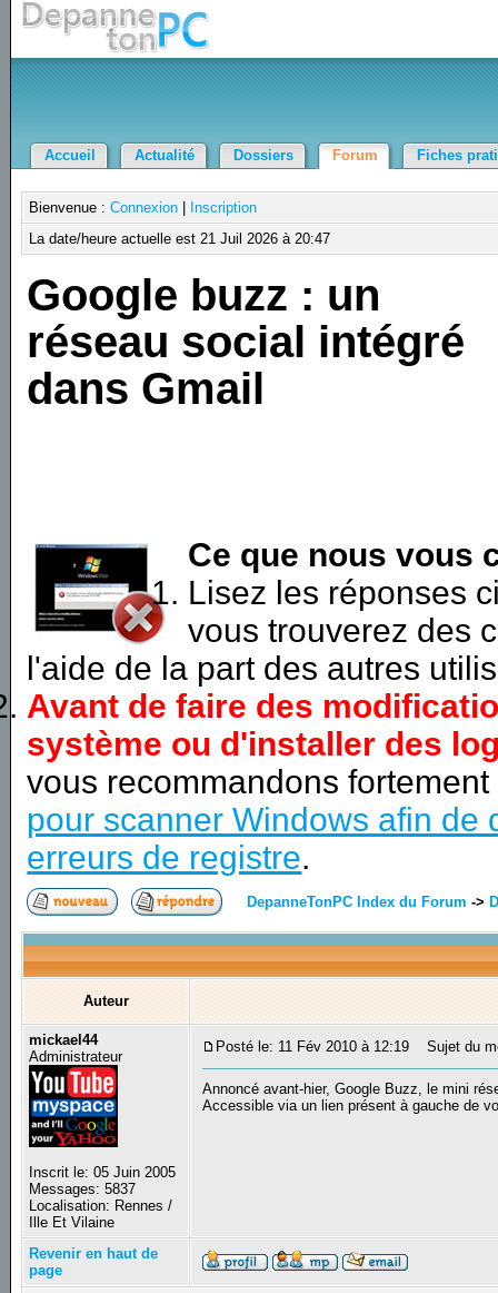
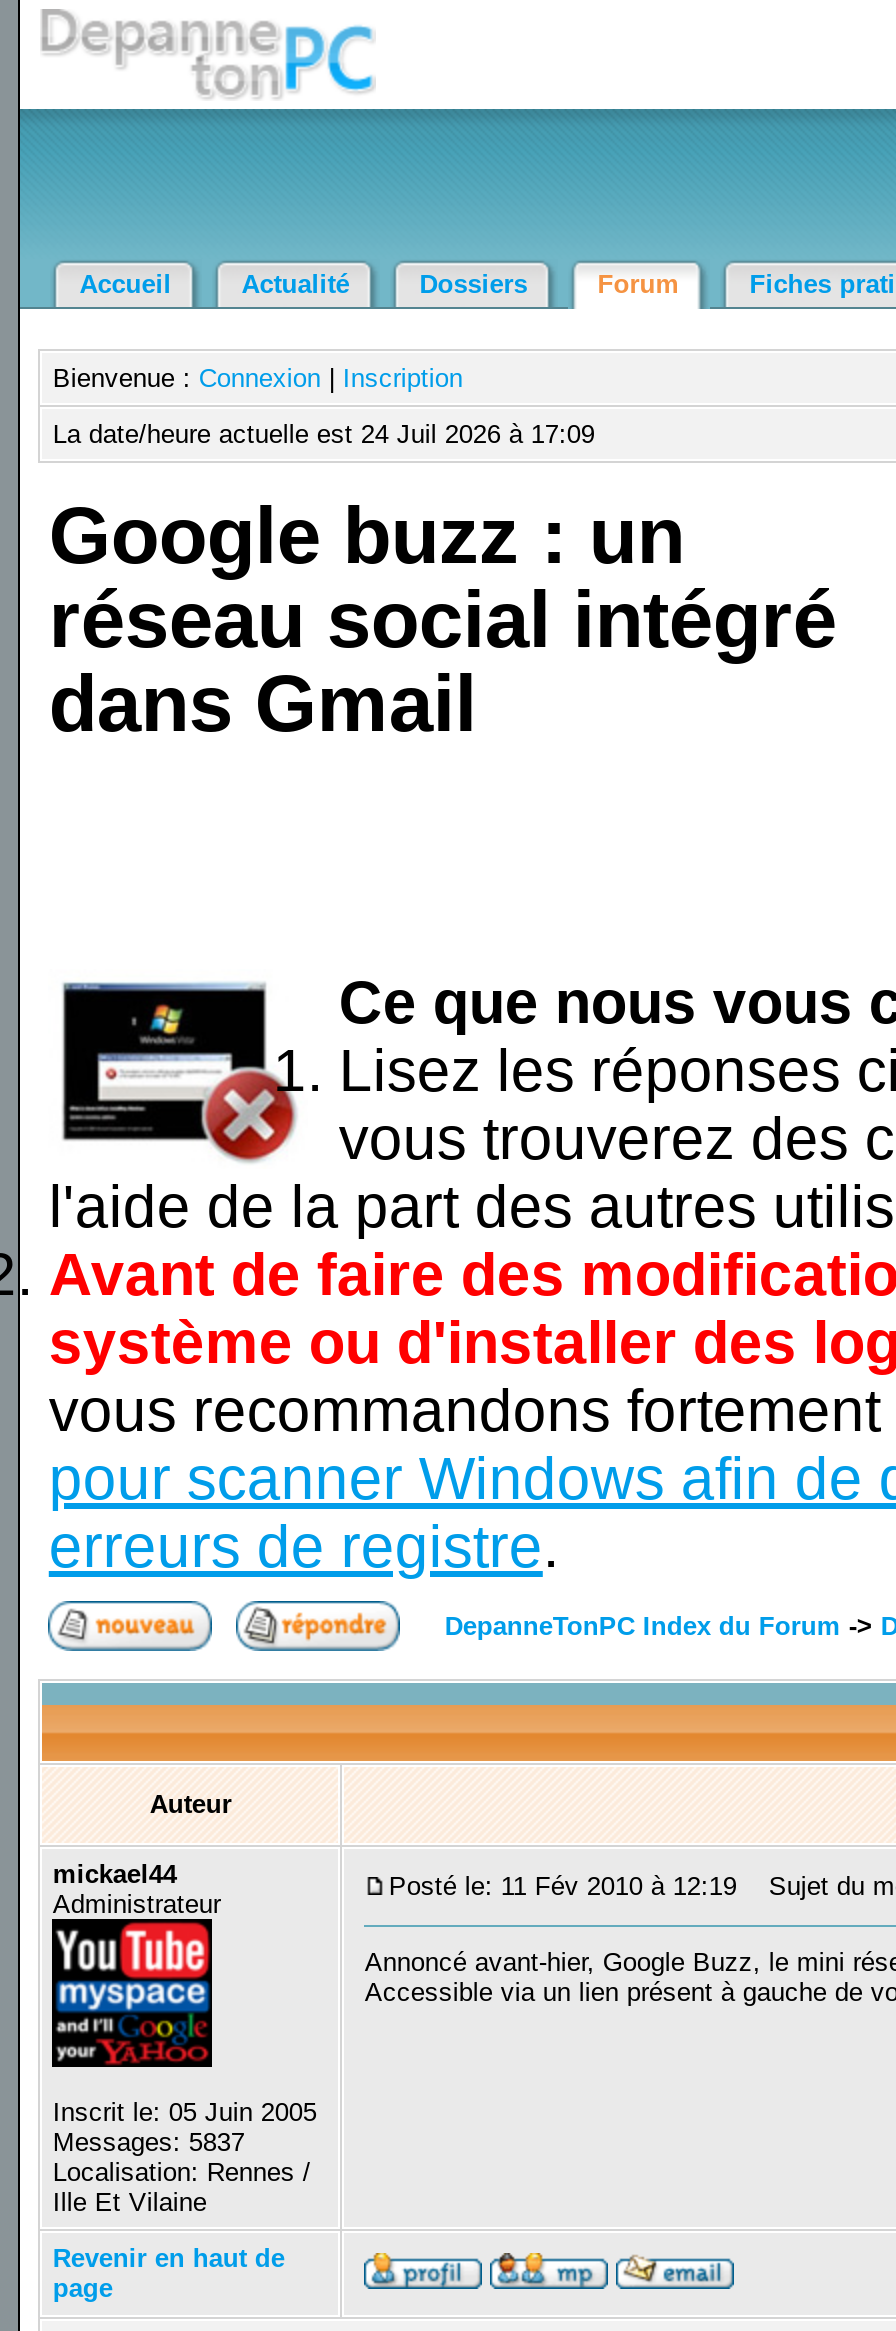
- La date/heure actuelle est 21 Juil 2026 à 20:47
+ La date/heure actuelle est 24 Juil 2026 à 17:09
